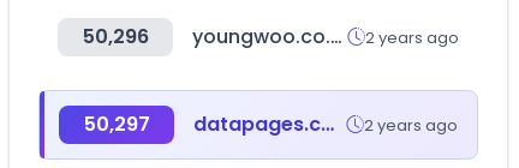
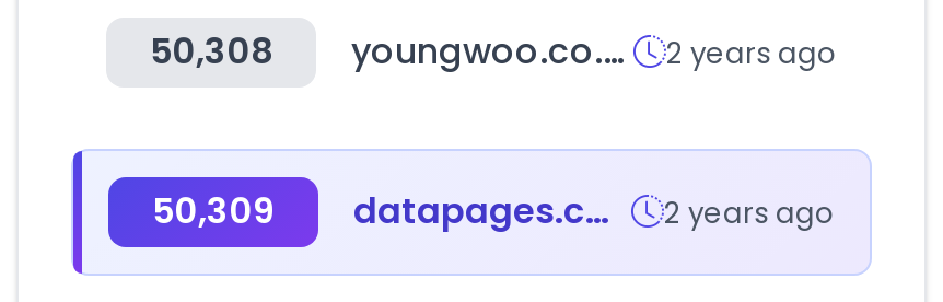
- 50,296
+ 50,308

- 50,297
+ 50,309
